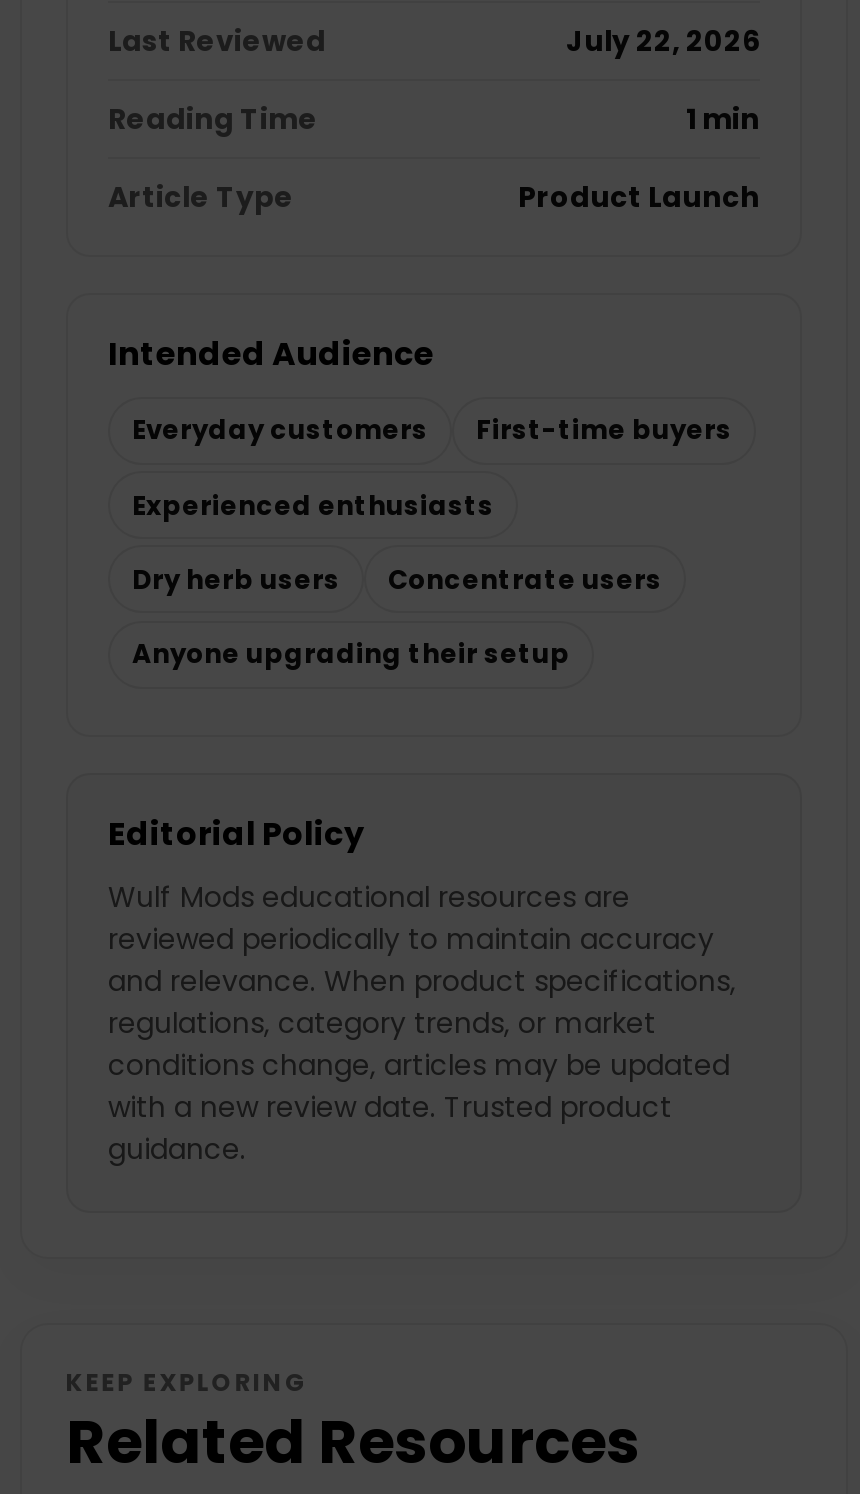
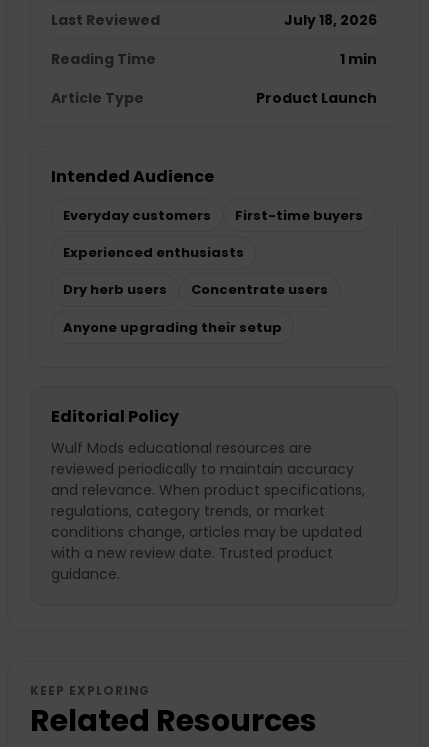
- July 22, 2026
+ July 18, 2026
